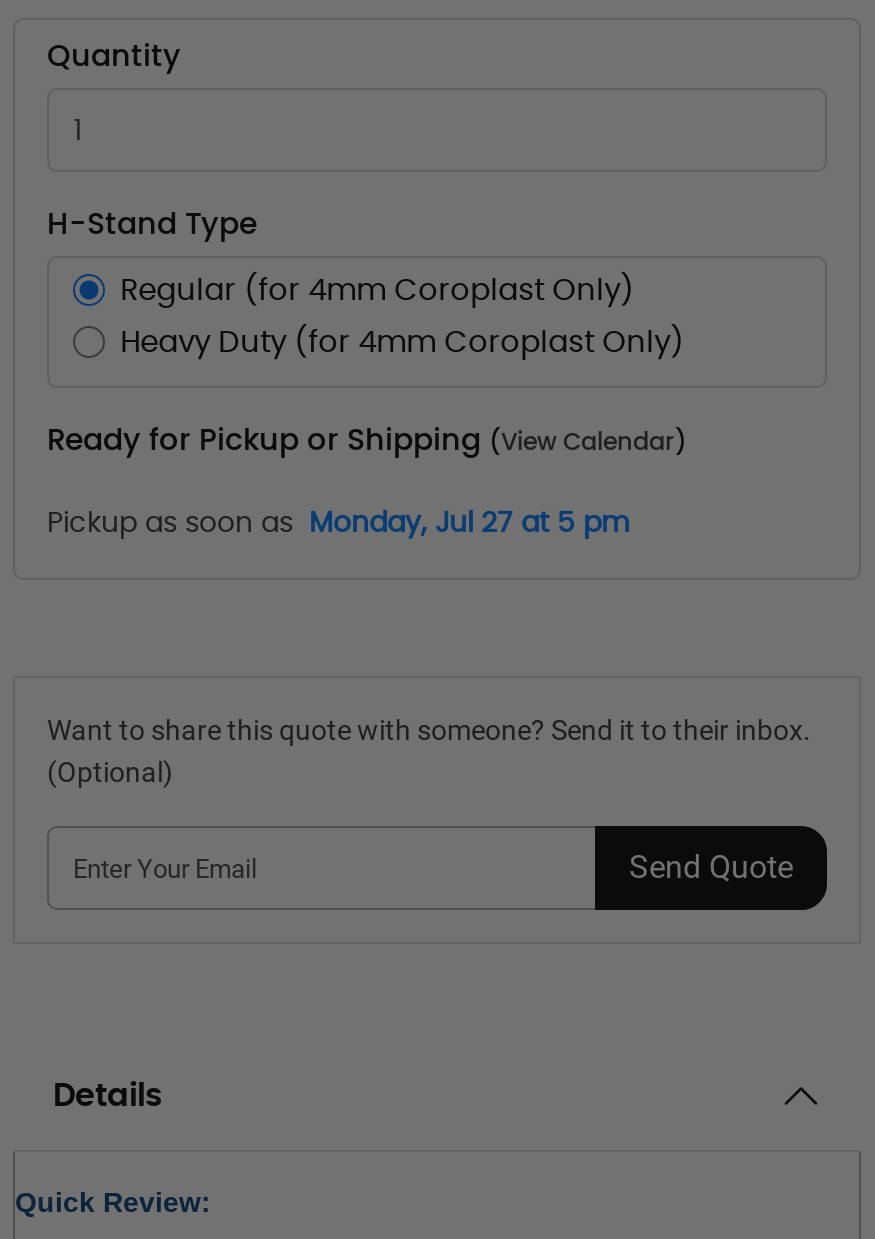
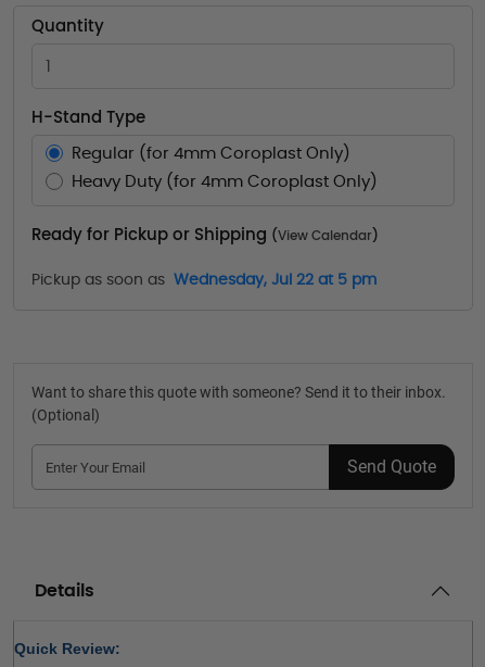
- Pickup as soon as Monday, Jul 27 at 5 pm
+ Pickup as soon as Wednesday, Jul 22 at 5 pm
